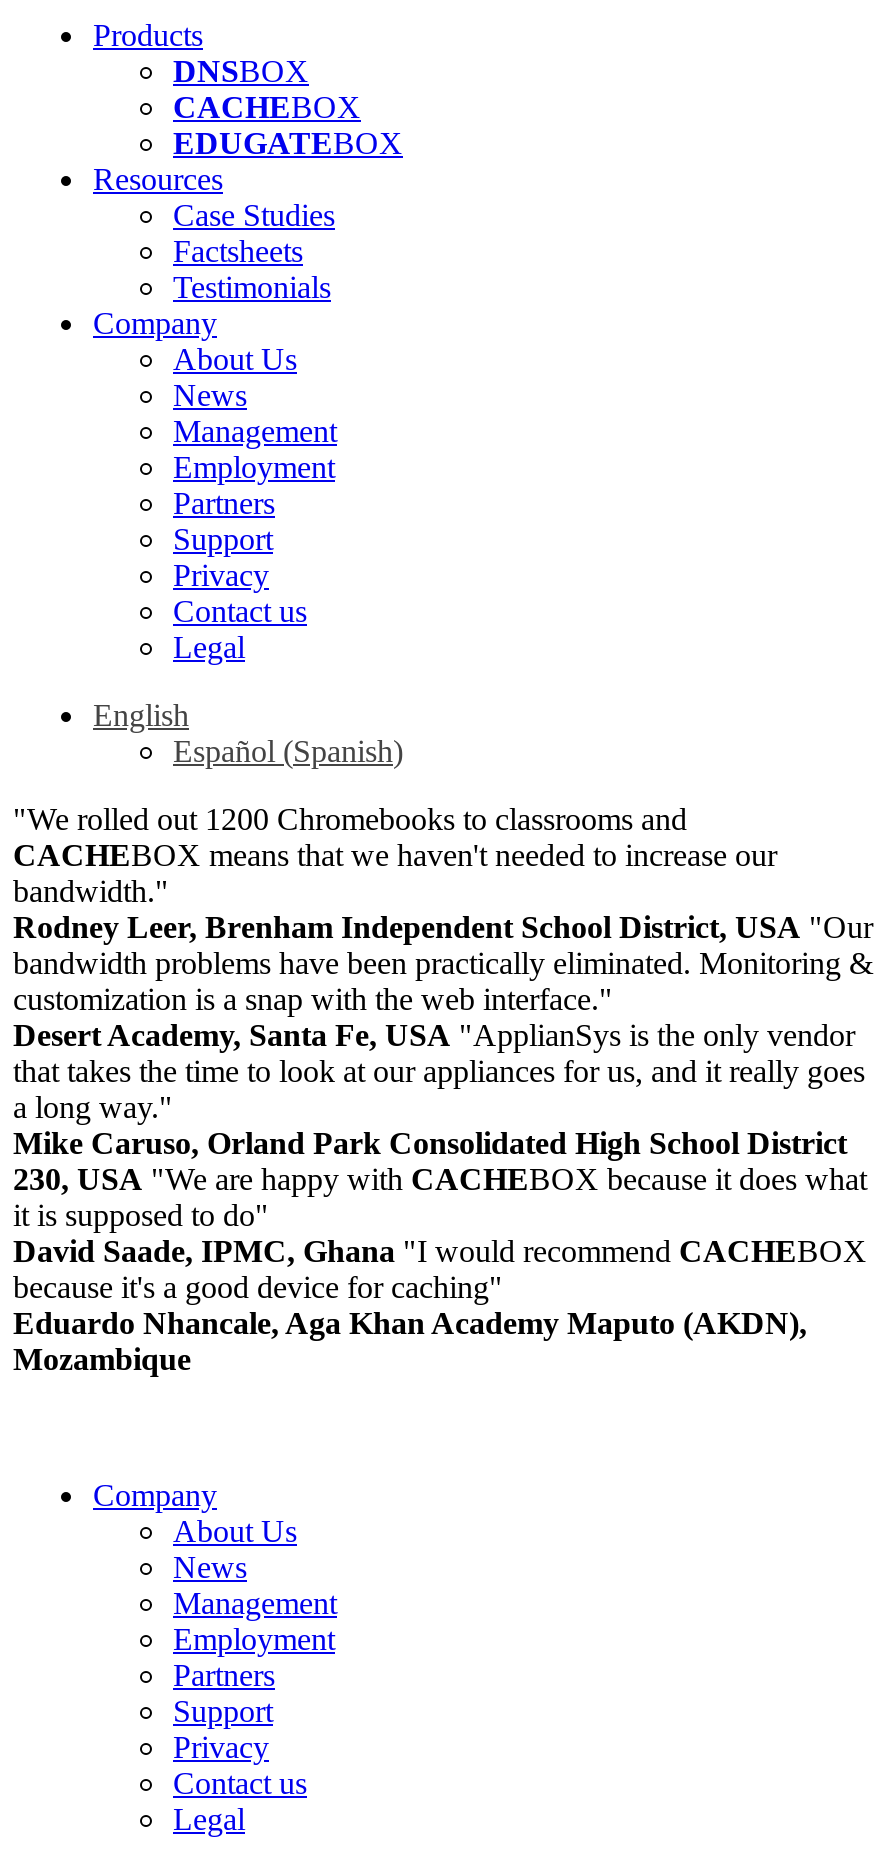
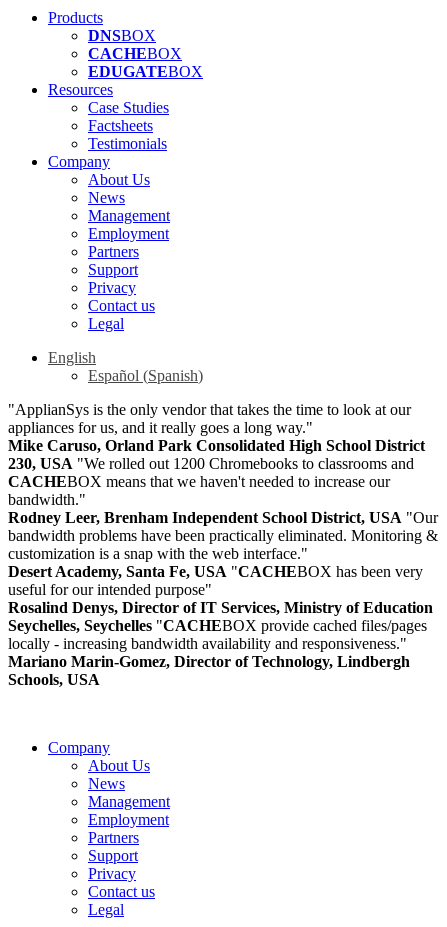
- "We rolled out 1200 Chromebooks to classrooms and
+ "ApplianSys is the only vendor that takes the time to look at our
+ appliances for us, and it really goes a long way."
+ 230, USA "We rolled out 1200 Chromebooks to classrooms and

moved down: CACHEBOX means that we haven't needed to increase our | bandwidth." | Rodney Leer, Brenham Independent School District, USA "Our | bandwidth problems have been practically eliminated. Monitoring & | customization is a snap with the web interface."

- Desert Academy, Santa Fe, USA "ApplianSys is the only vendor
- that takes the time to look at our appliances for us, and it really goes
- a long way."
- 230, USA "We are happy with CACHEBOX because it does what
- it is supposed to do"
- David Saade, IPMC, Ghana "I would recommend CACHEBOX
- because it's a good device for caching"
- Eduardo Nhancale, Aga Khan Academy Maputo (AKDN),
- Mozambique
+ Desert Academy, Santa Fe, USA "CACHEBOX has been very
+ useful for our intended purpose"
+ Rosalind Denys, Director of IT Services, Ministry of Education
+ Seychelles, Seychelles "CACHEBOX provide cached files/pages
+ locally - increasing bandwidth availability and responsiveness."
+ Mariano Marin-Gomez, Director of Technology, Lindbergh
+ Schools, USA

moved up: Mike Caruso, Orland Park Consolidated High School District
